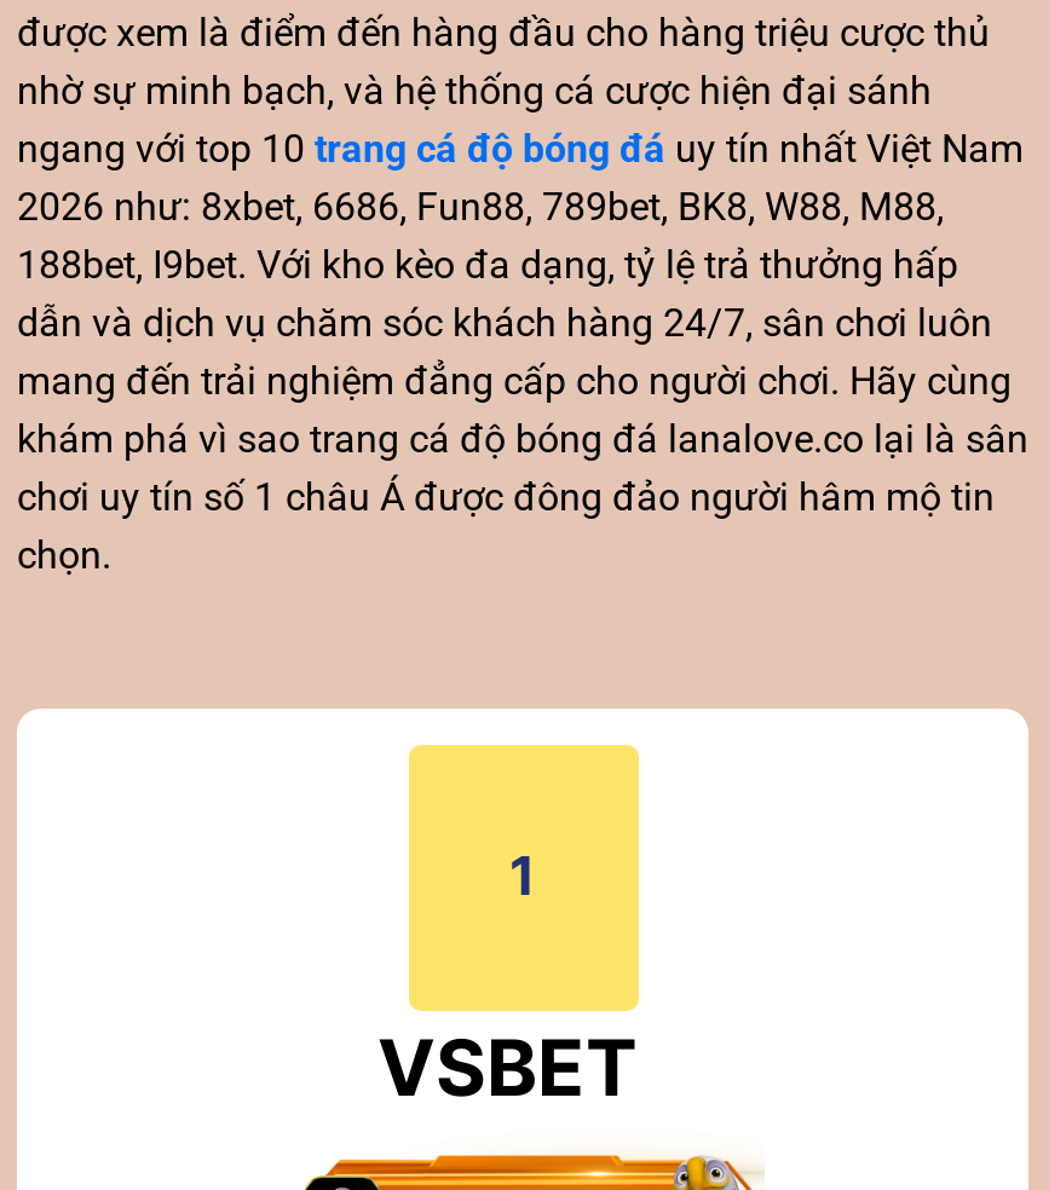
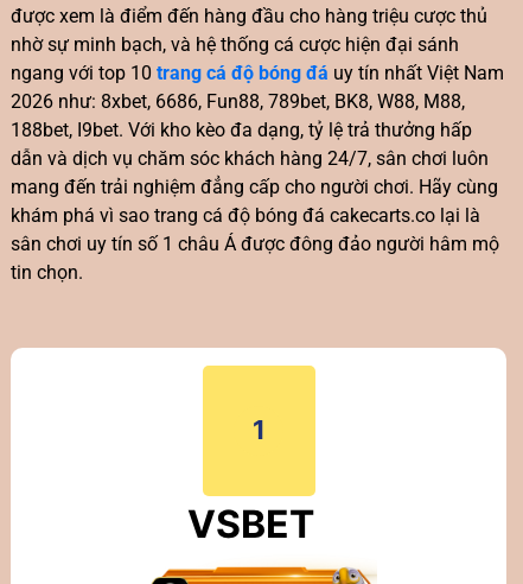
- khám phá vì sao trang cá độ bóng đá lanalove.co lại là sân
- chơi uy tín số 1 châu Á được đông đảo người hâm mộ tin
- chọn.
+ khám phá vì sao trang cá độ bóng đá cakecarts.co lại là
+ sân chơi uy tín số 1 châu Á được đông đảo người hâm mộ
+ tin chọn.
